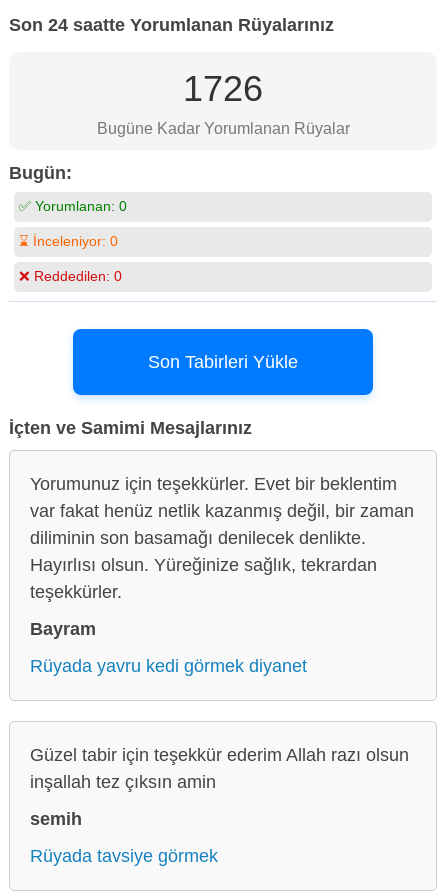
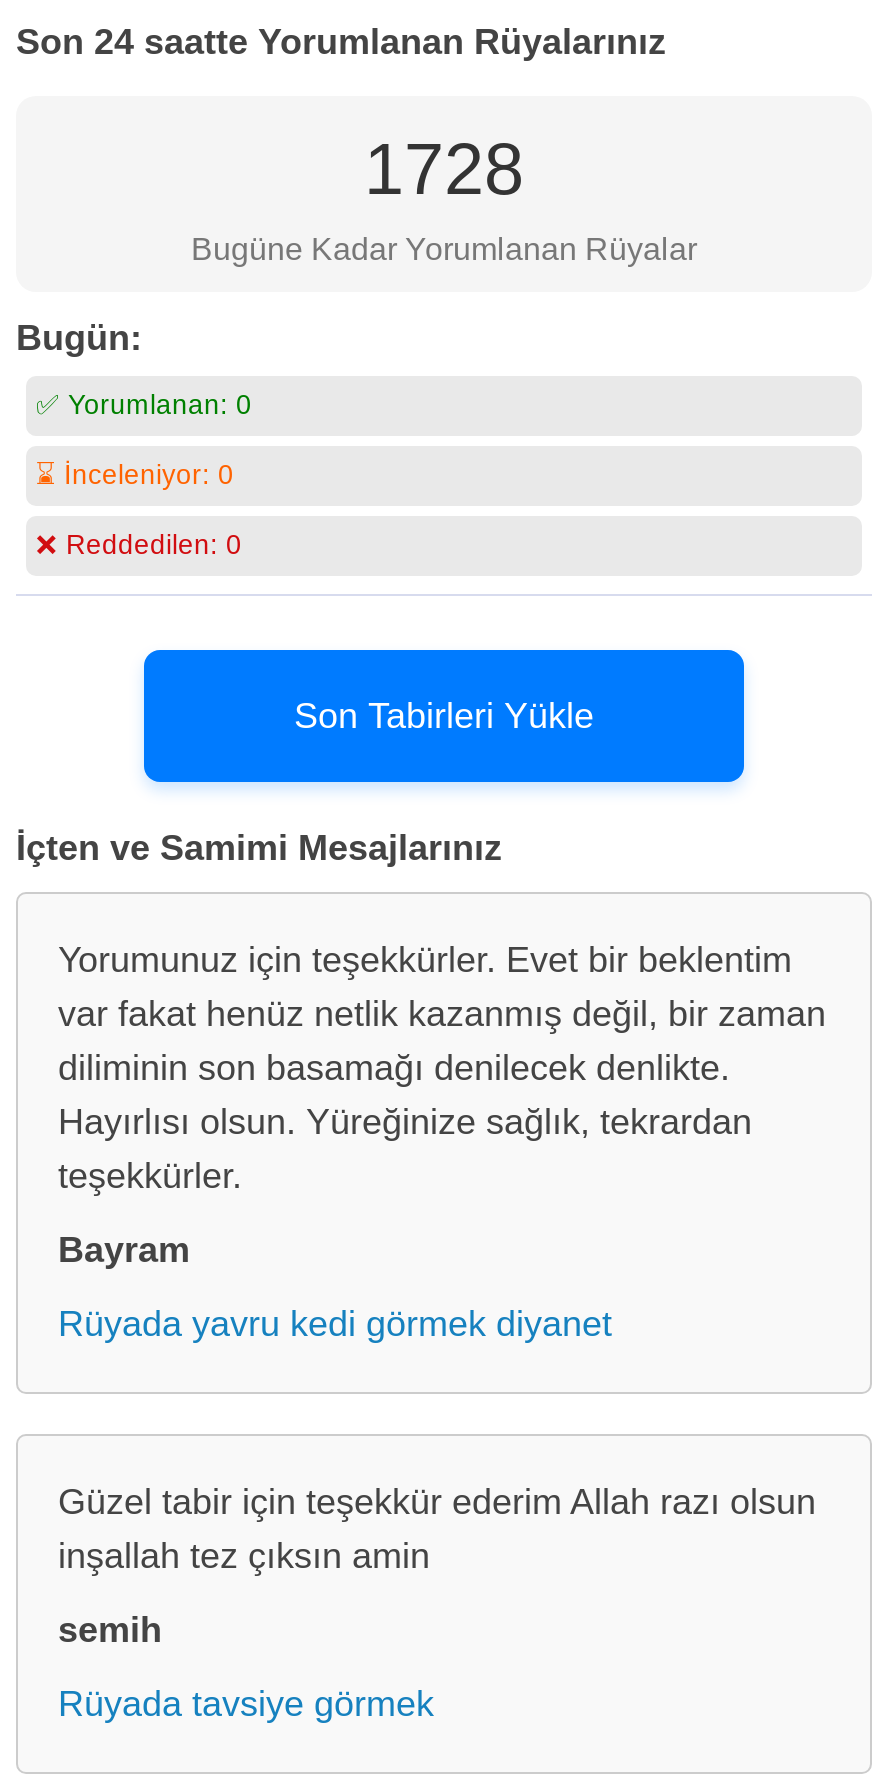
- 1726
+ 1728
